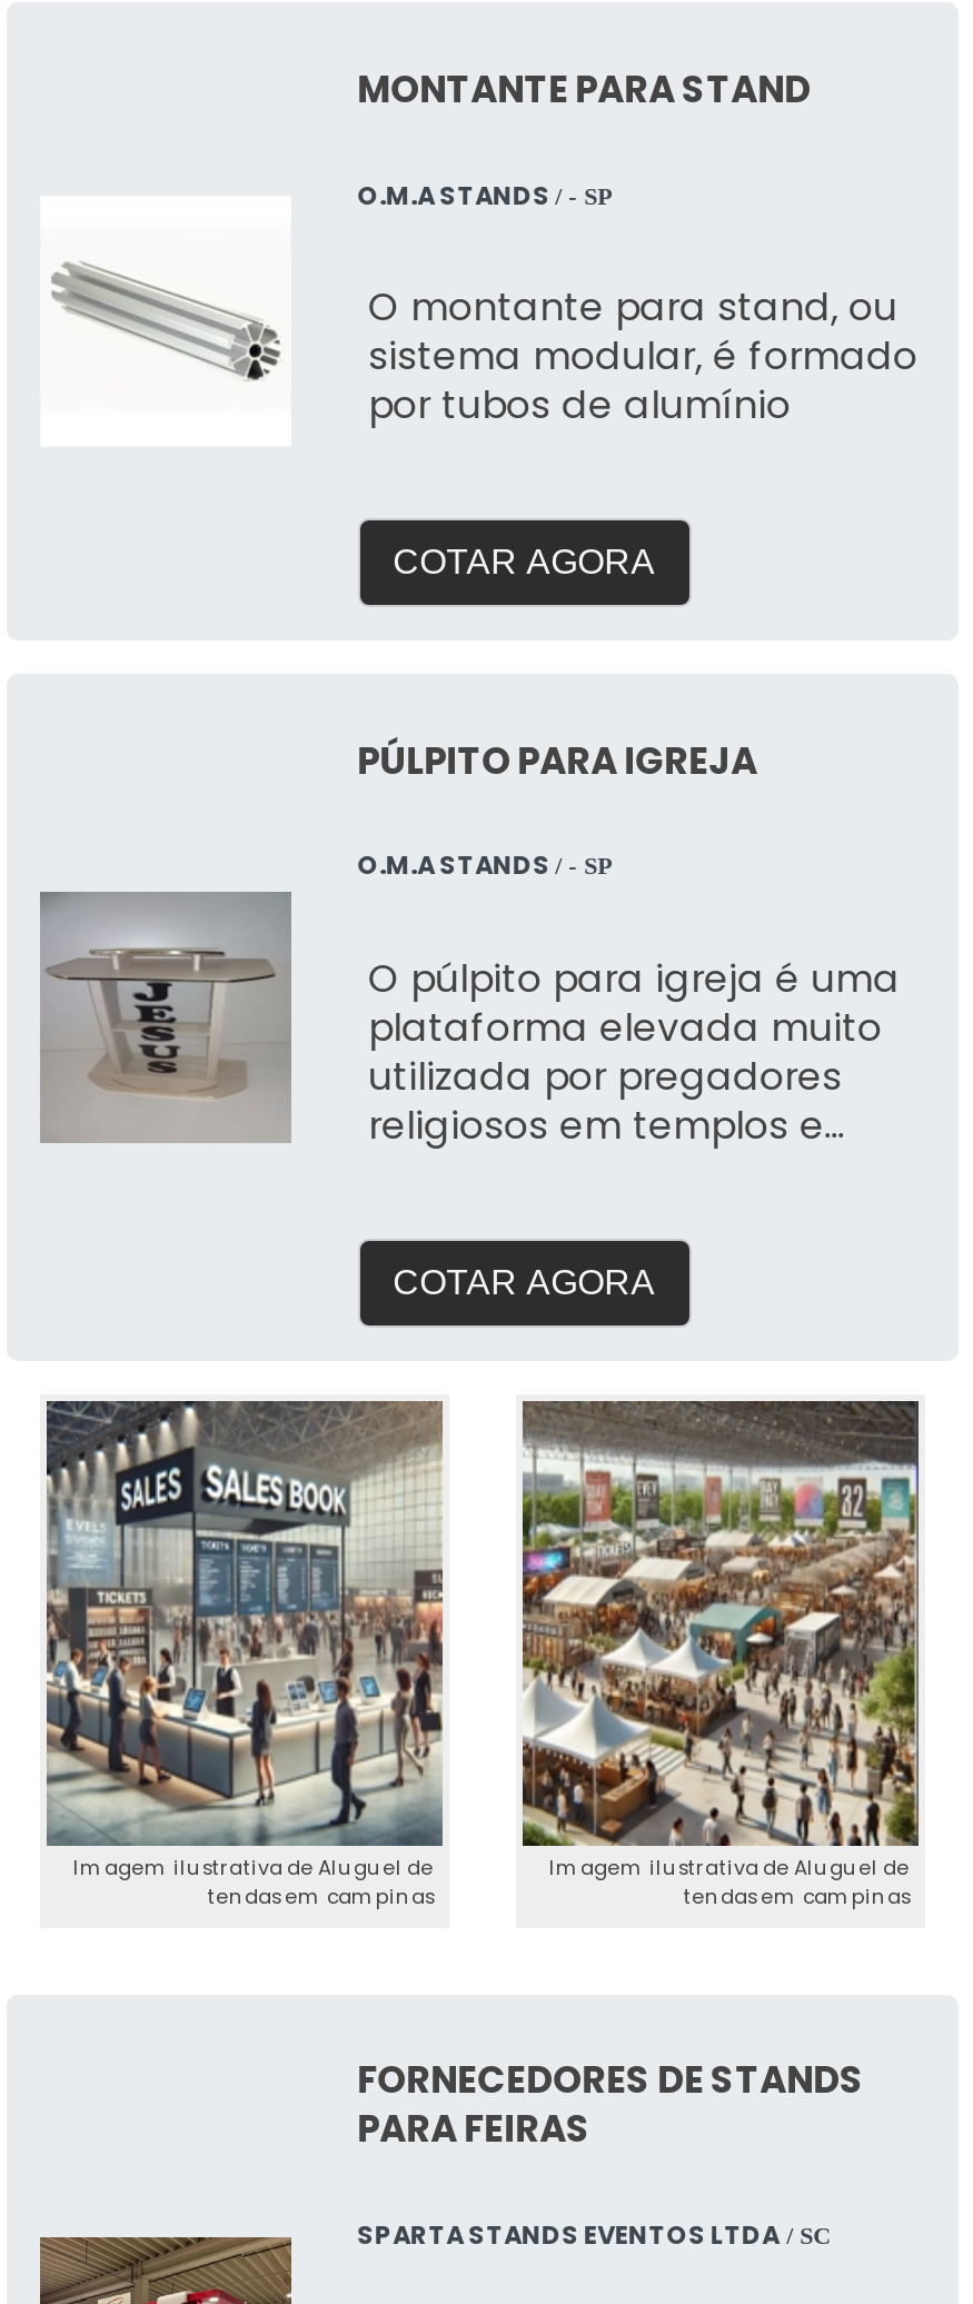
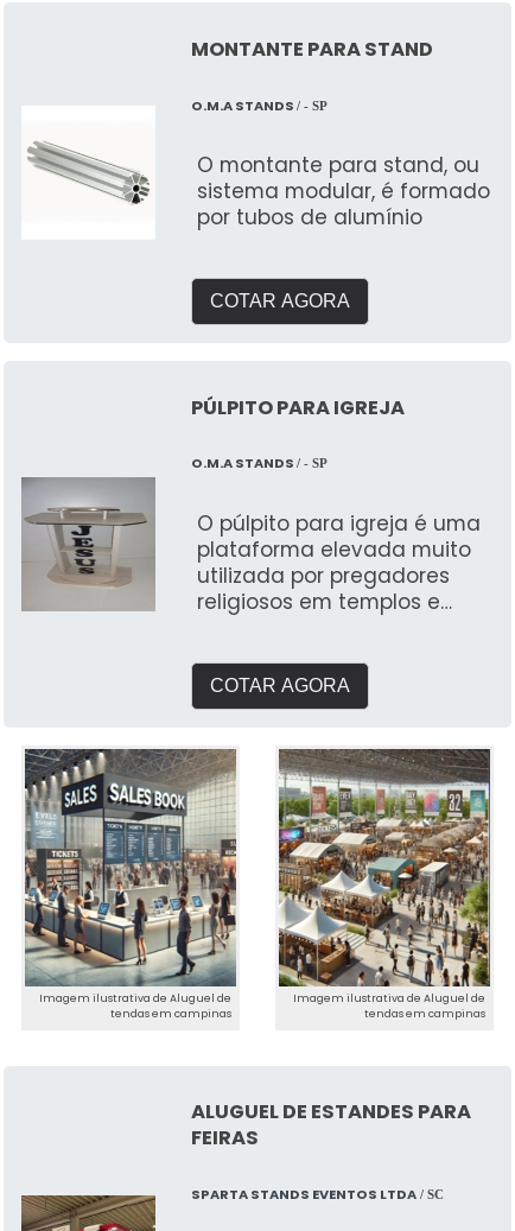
- FORNECEDORES DE STANDS
- PARA FEIRAS
+ ALUGUEL DE ESTANDES PARA
+ FEIRAS
